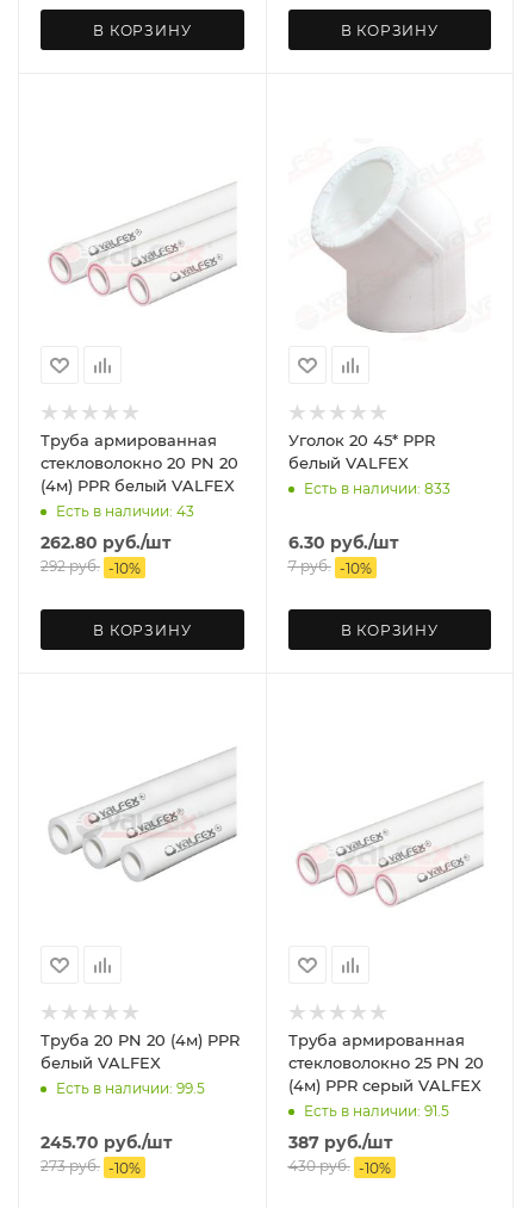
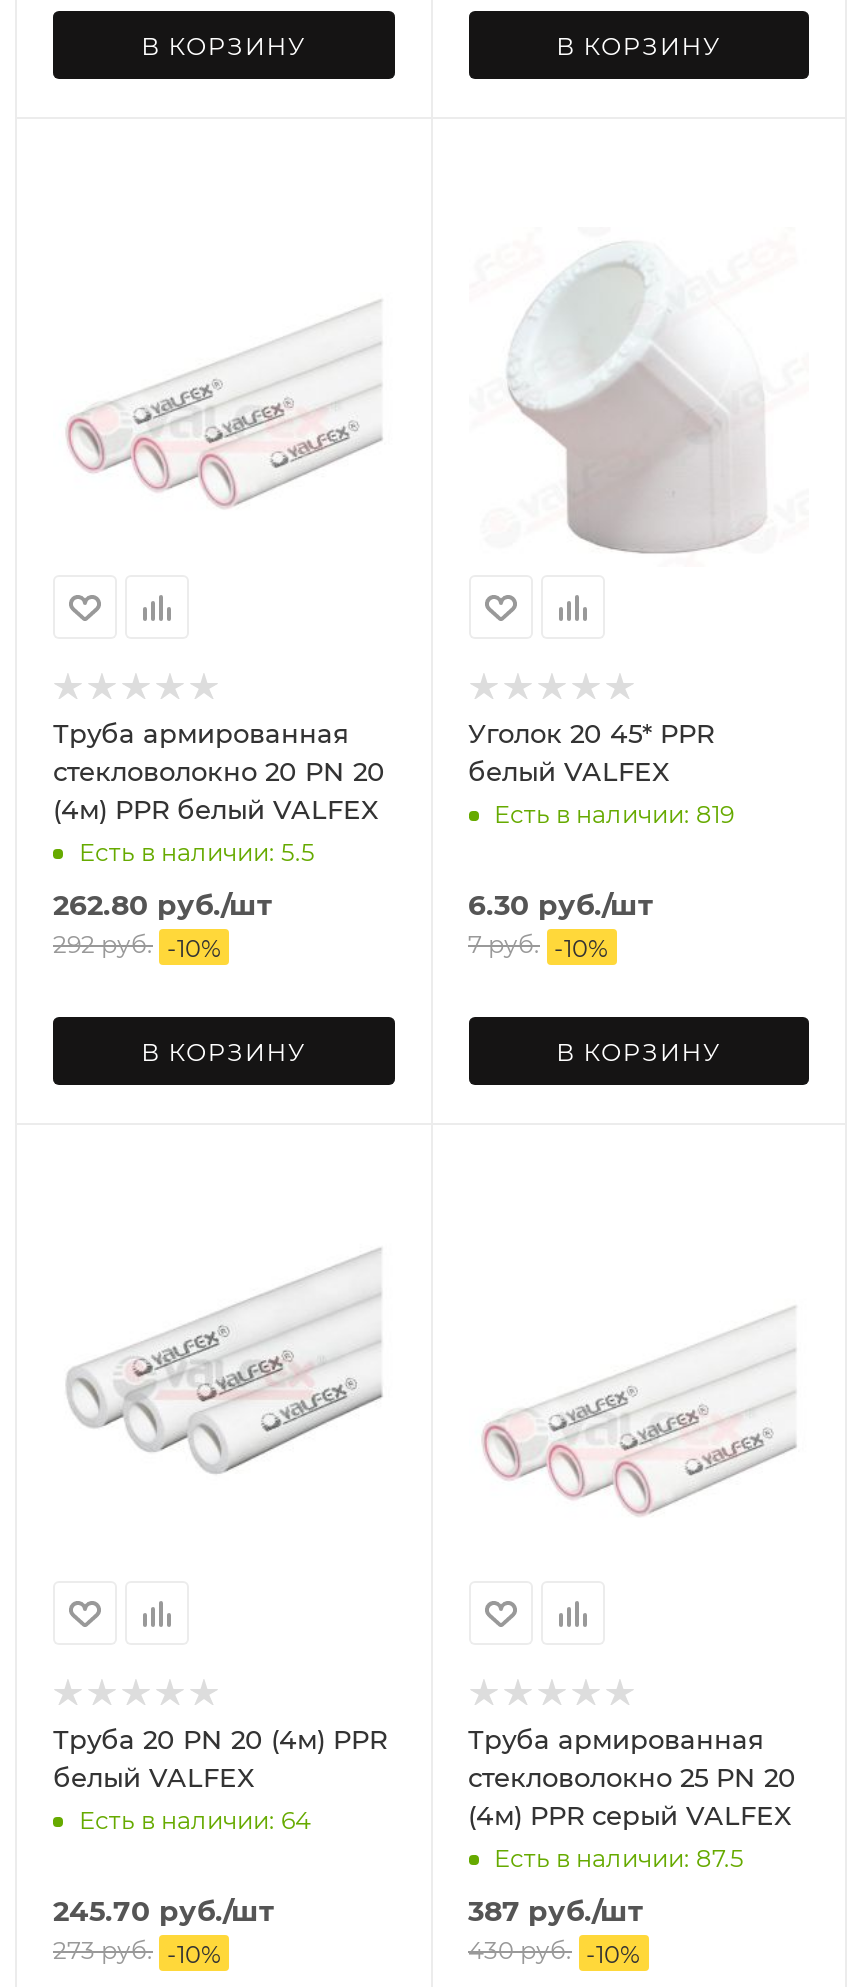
- Есть в наличии: 833
+ Есть в наличии: 819

- Есть в наличии: 43
+ Есть в наличии: 5.5

- Есть в наличии: 99.5
+ Есть в наличии: 64

- Есть в наличии: 91.5
+ Есть в наличии: 87.5
